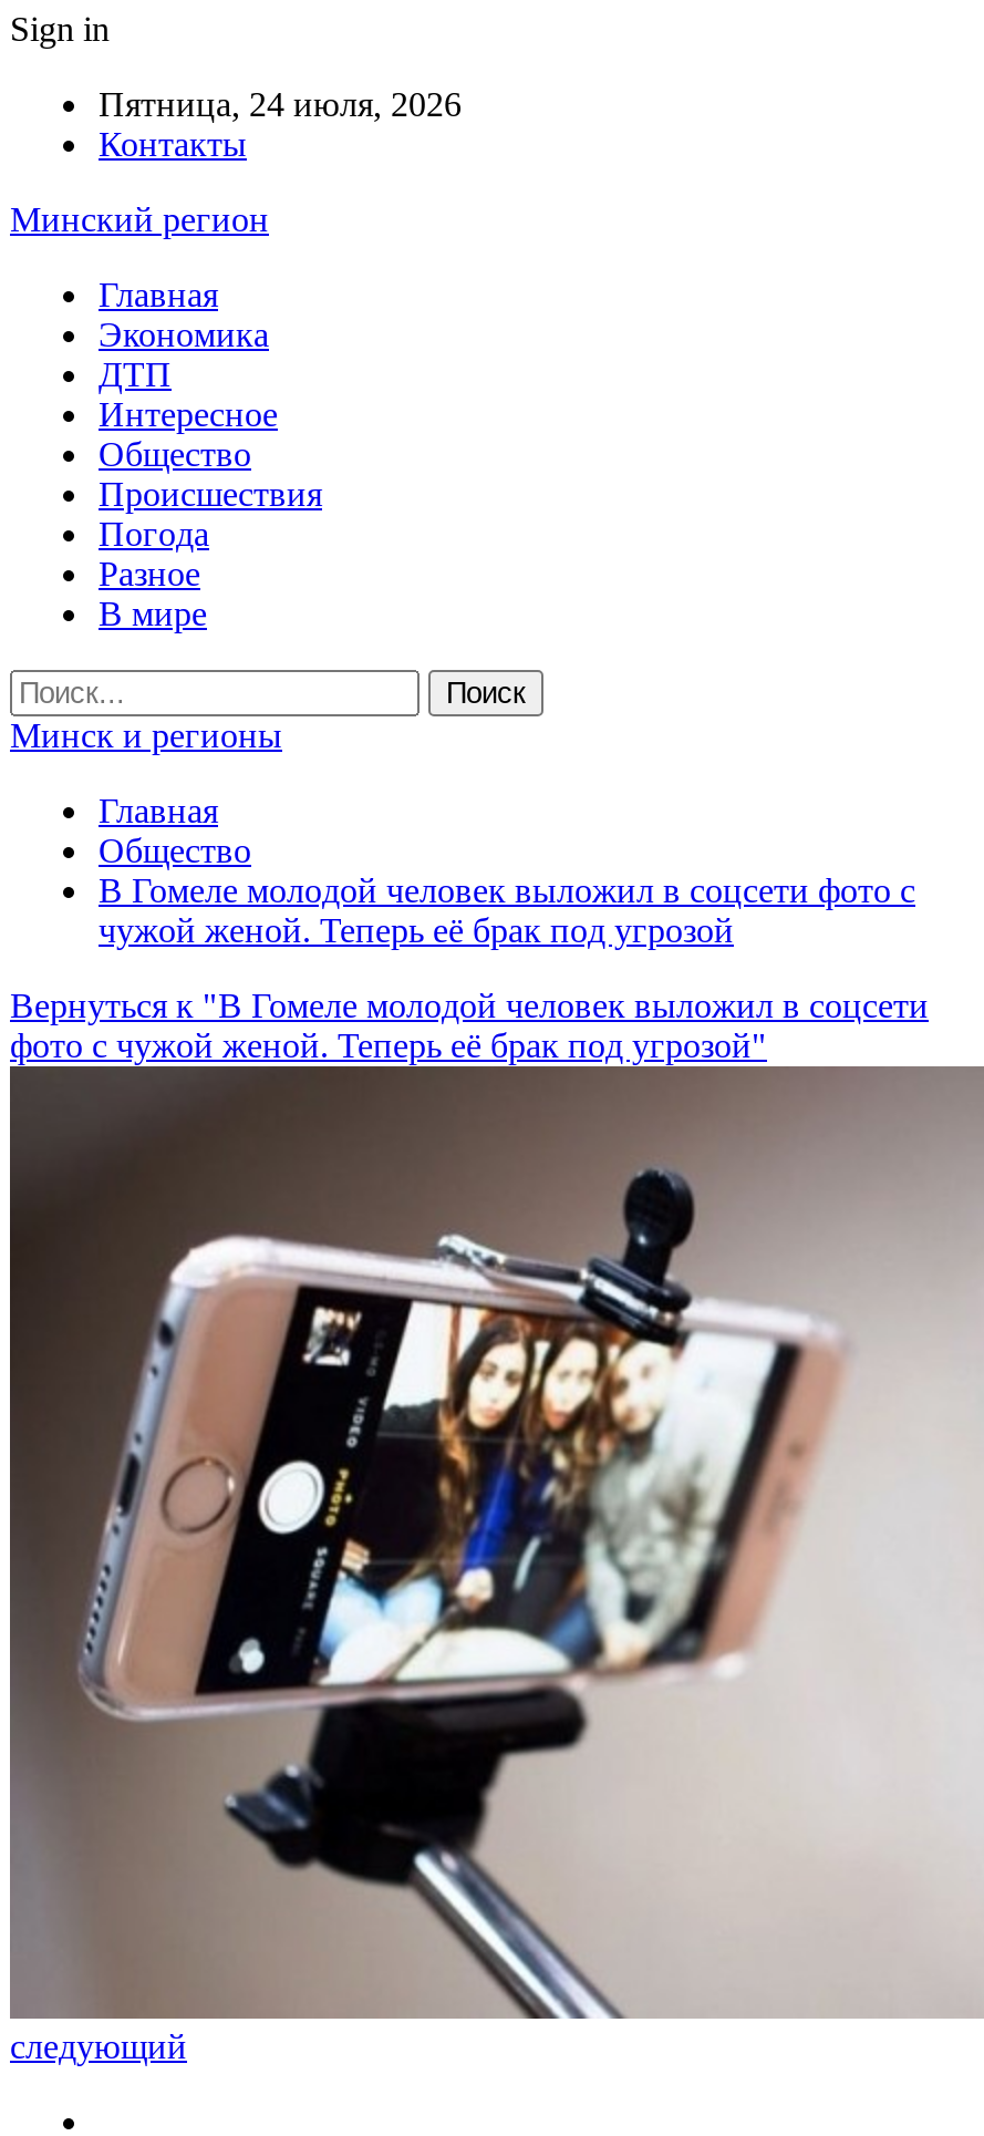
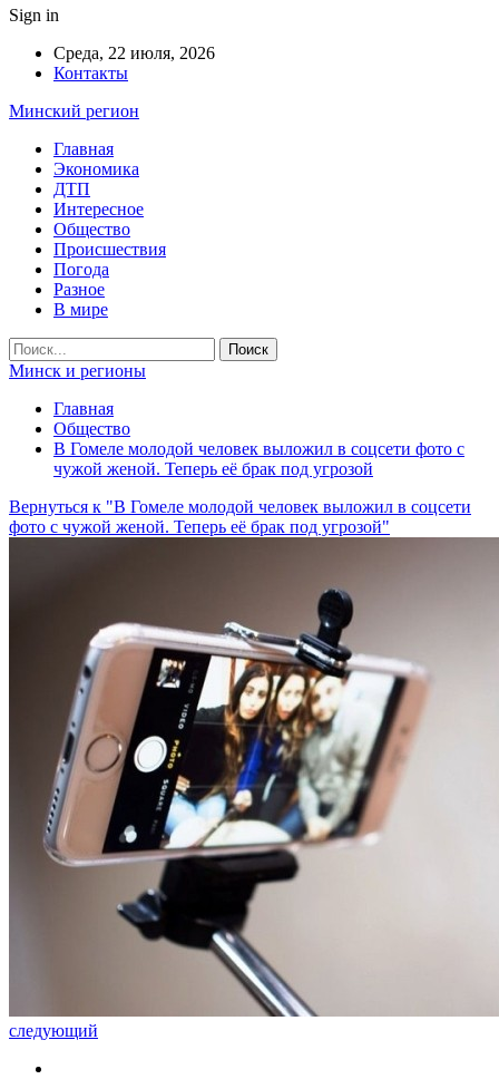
- Пятница, 24 июля, 2026
+ Среда, 22 июля, 2026
